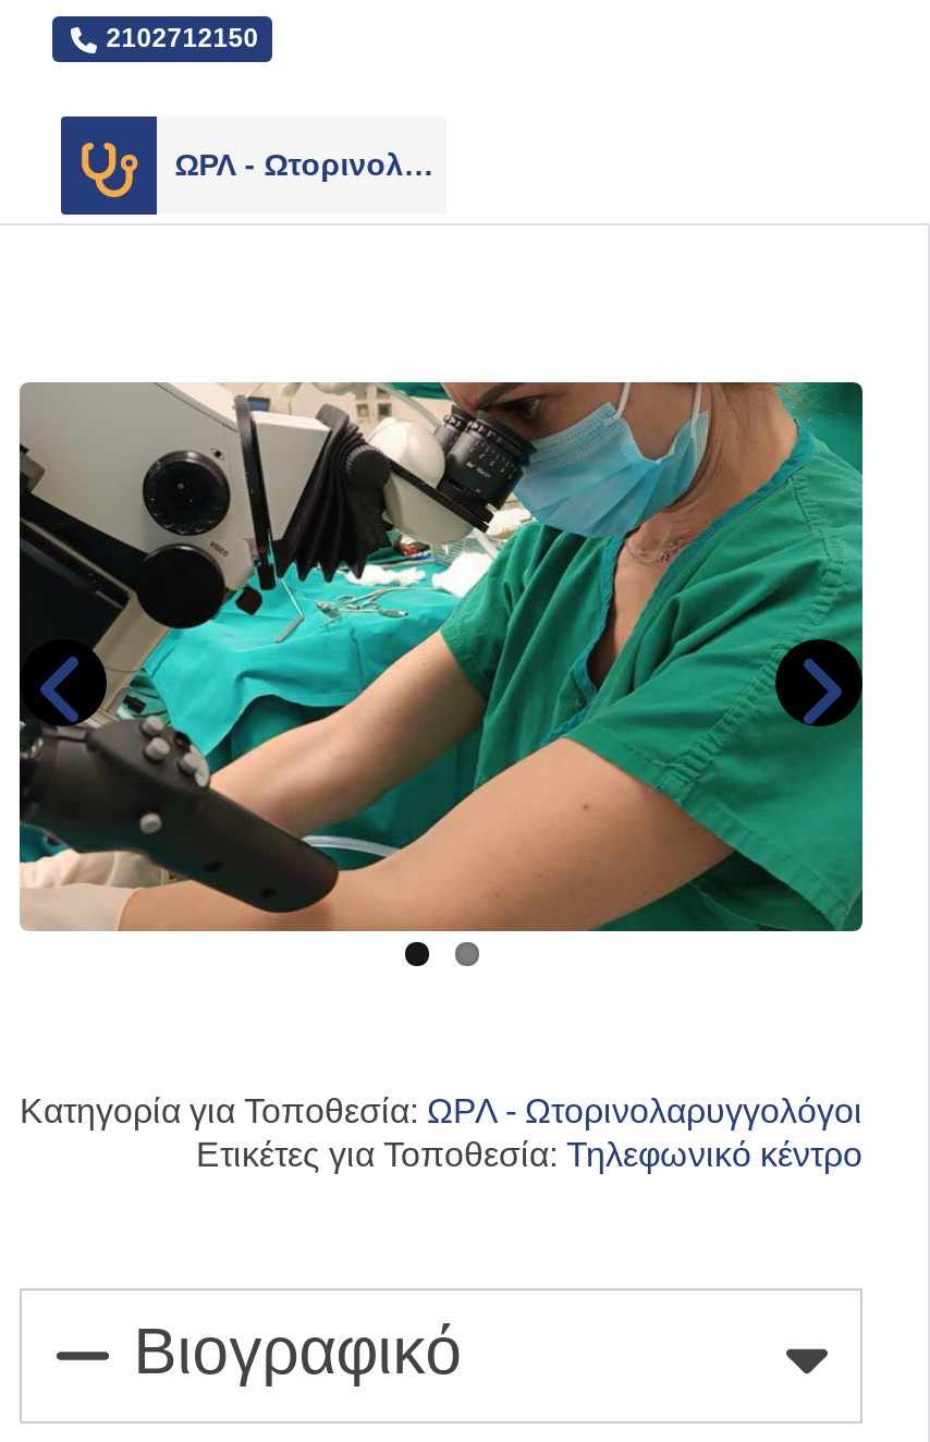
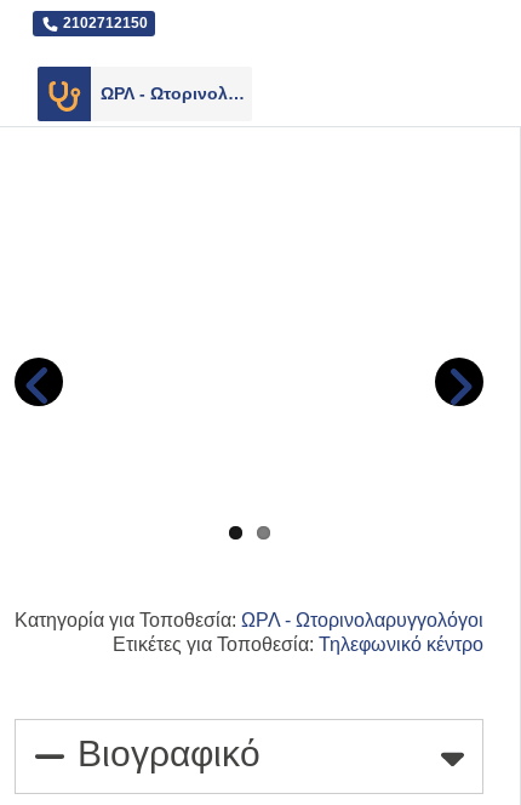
- [image]
